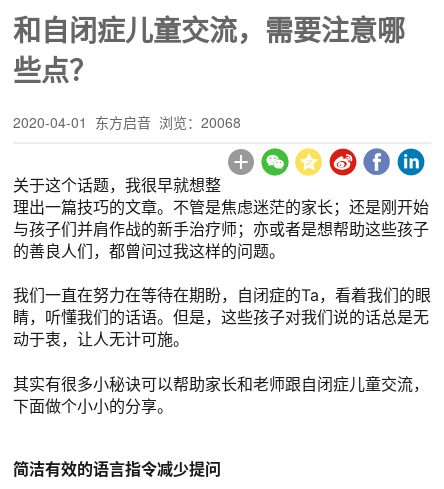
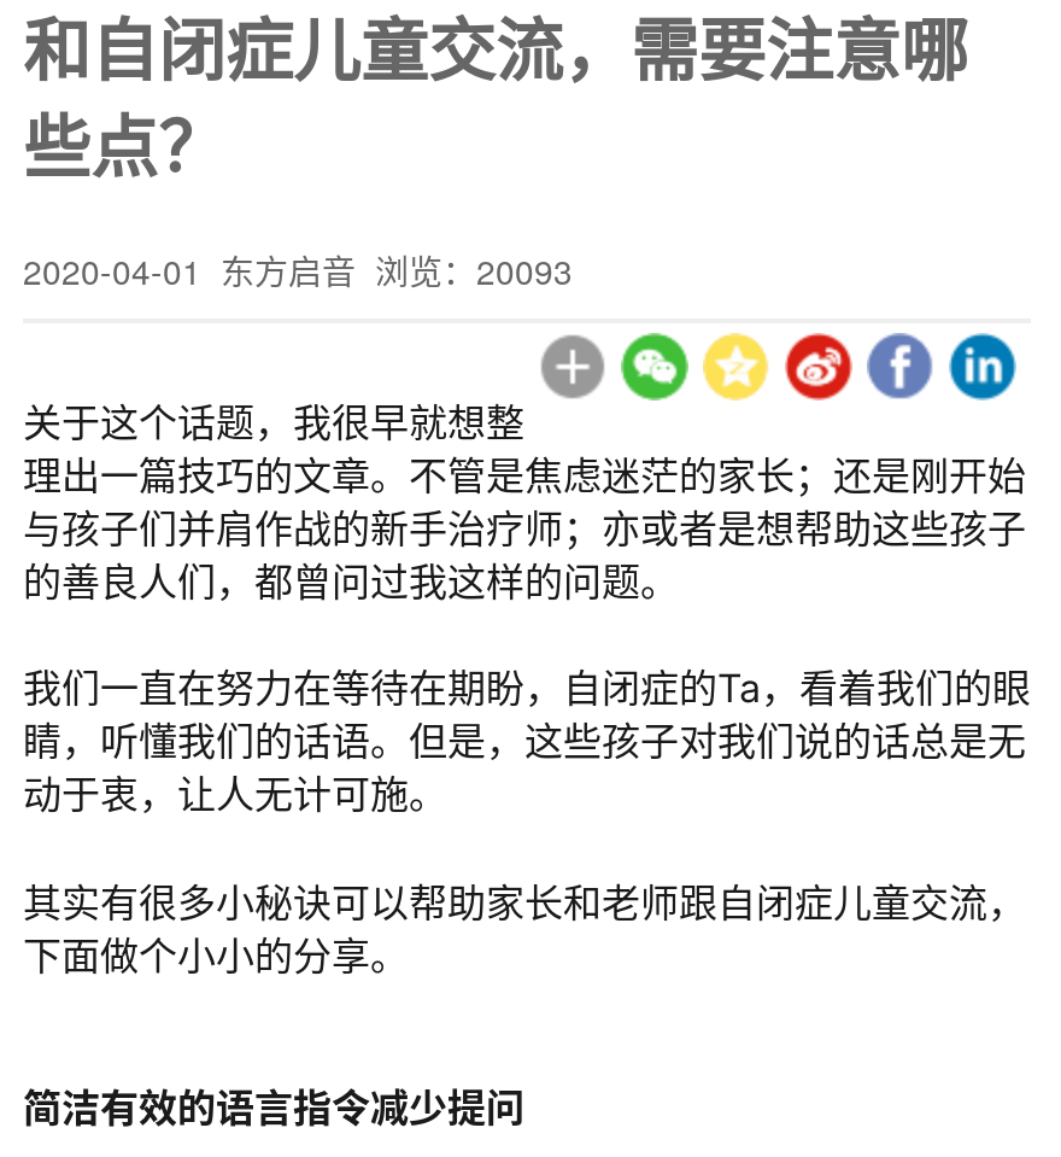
- 2020-04-01 东方启音 浏览：20068
+ 2020-04-01 东方启音 浏览：20093
